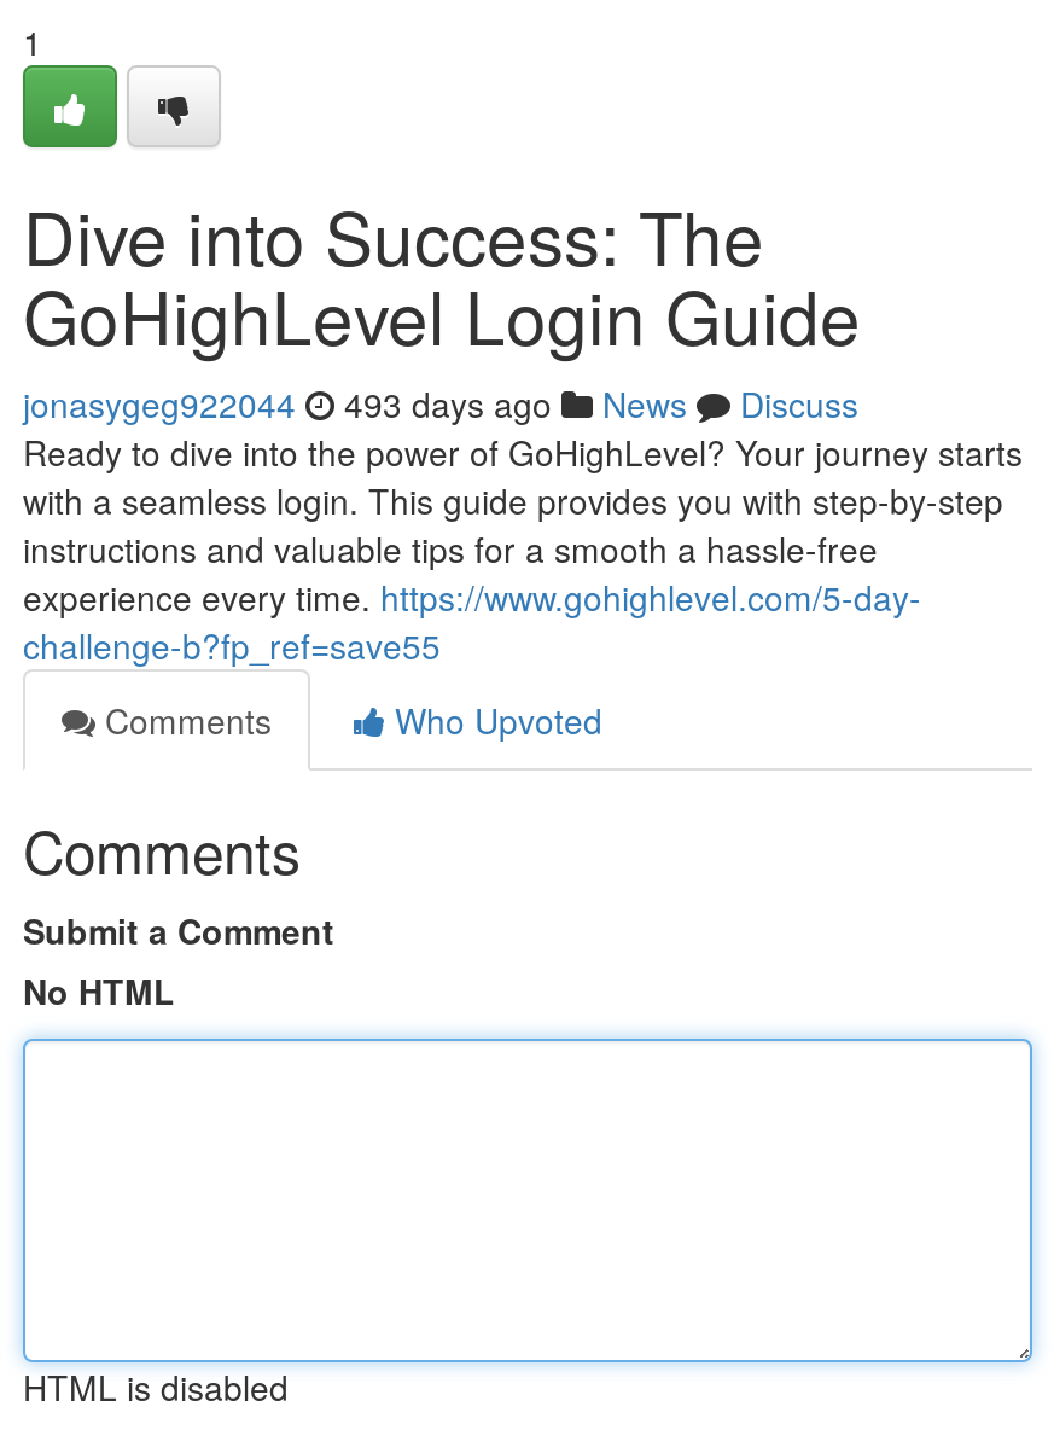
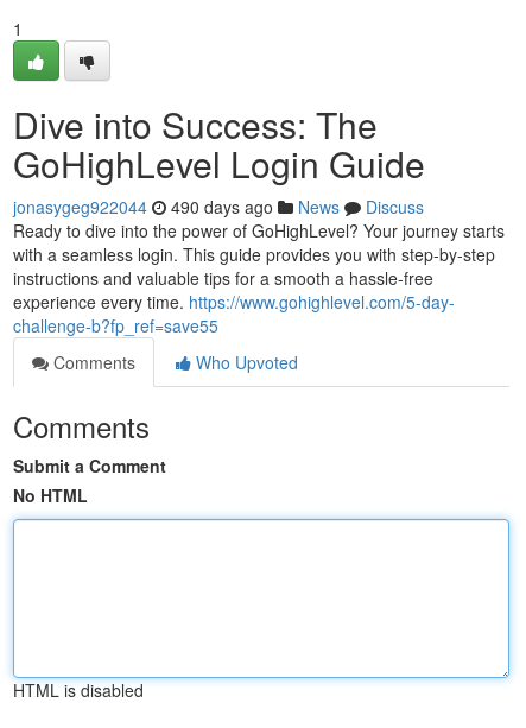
- jonasygeg922044 493 days ago News Discuss
+ jonasygeg922044 490 days ago News Discuss
